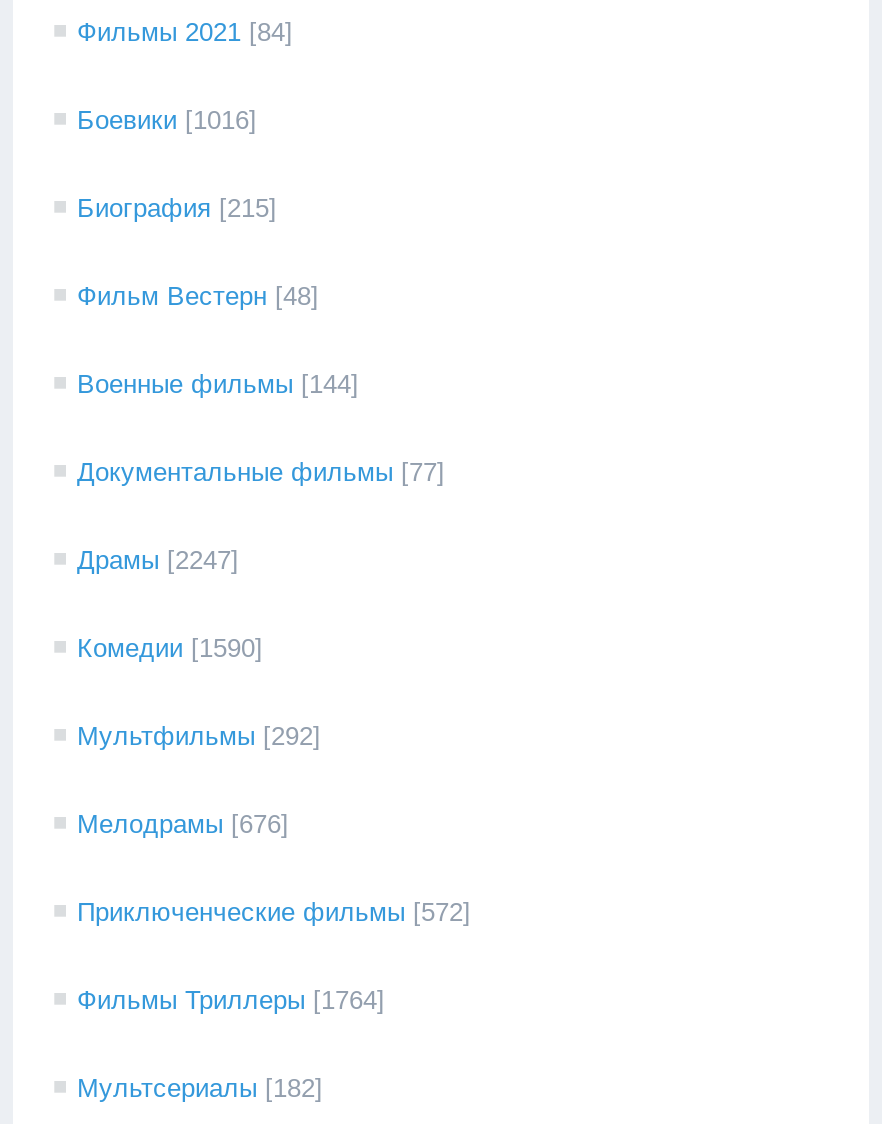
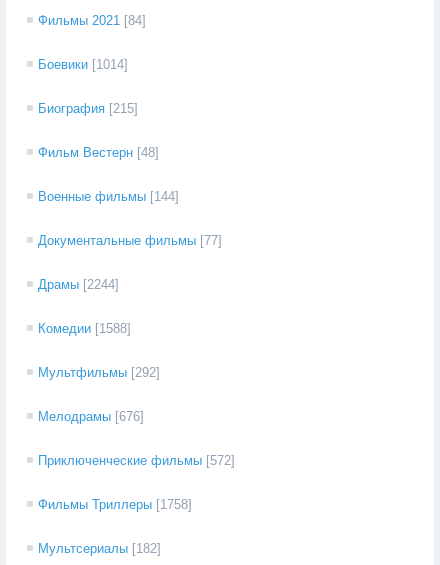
- Боевики [1016]
+ Боевики [1014]

- Драмы [2247]
+ Драмы [2244]

- Комедии [1590]
+ Комедии [1588]

- Фильмы Триллеры [1764]
+ Фильмы Триллеры [1758]
